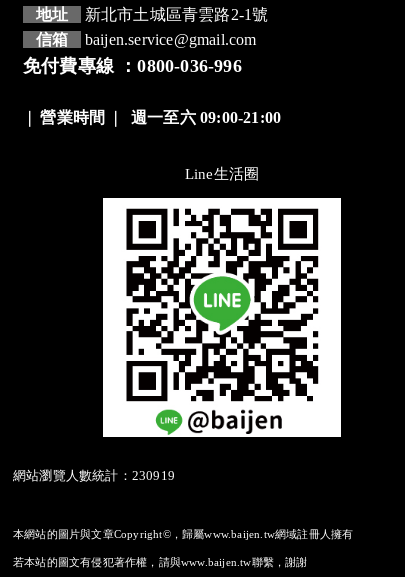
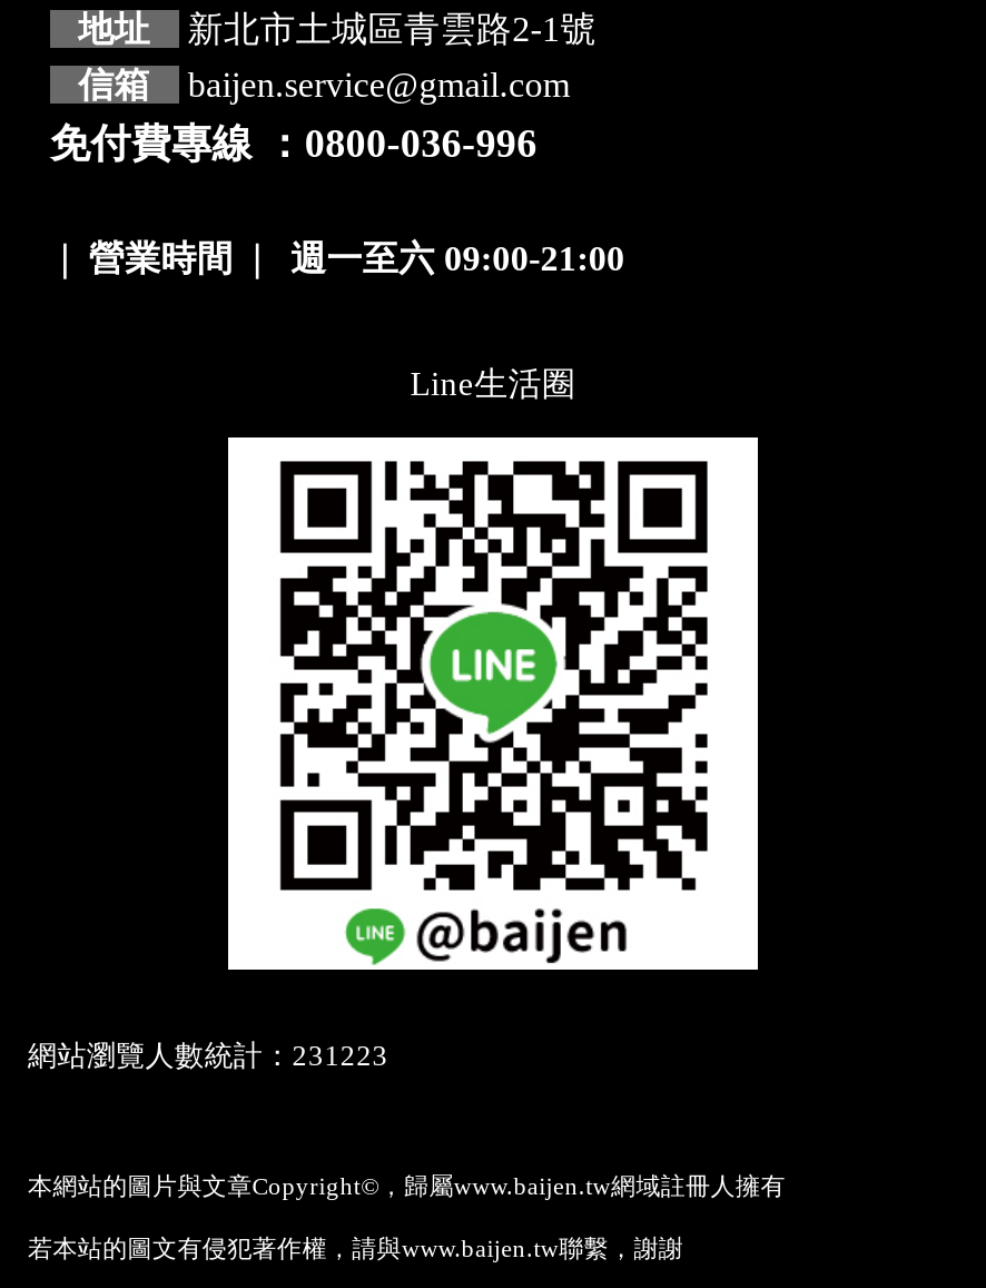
- 網站瀏覽人數統計：230919
+ 網站瀏覽人數統計：231223
